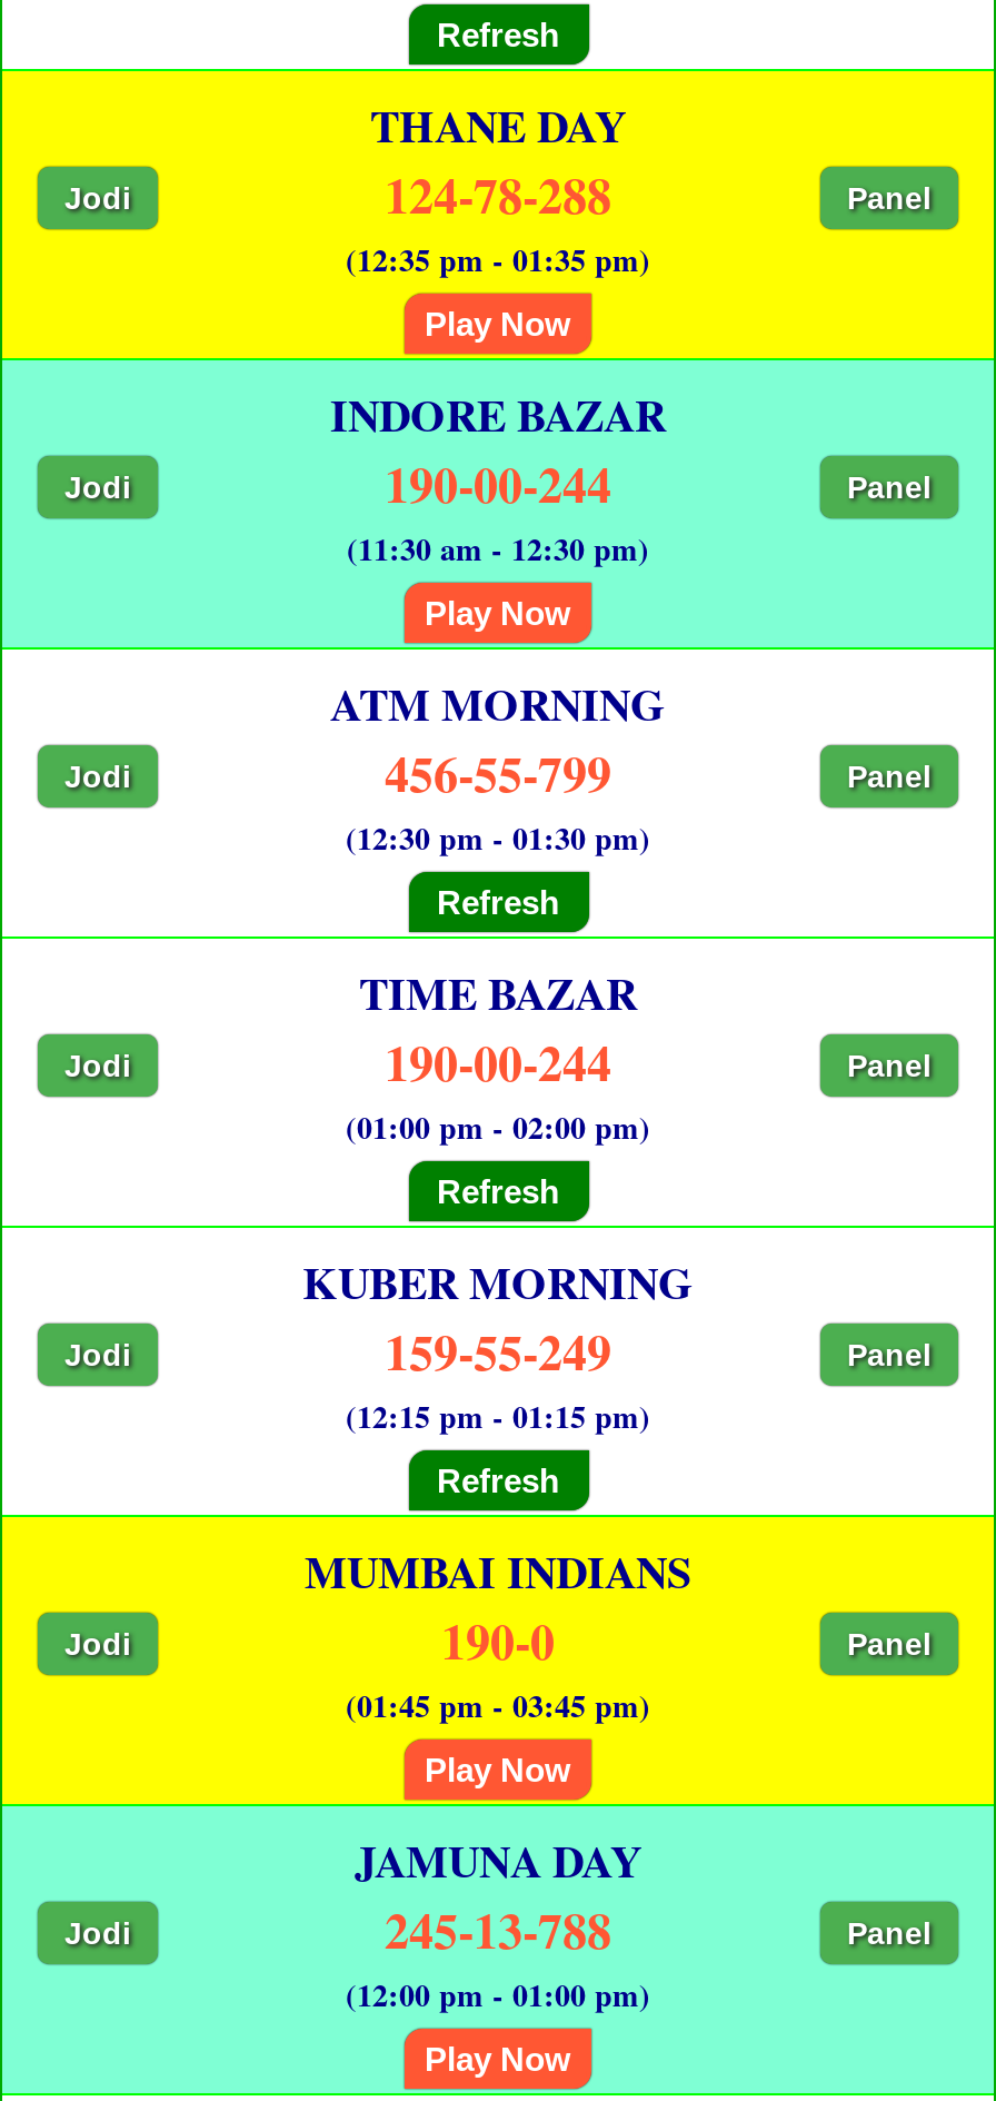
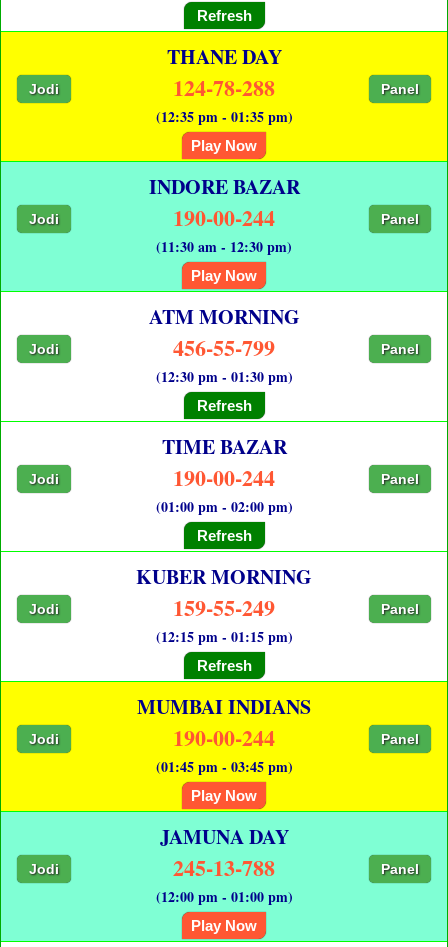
- 190-0
+ 190-00-244
